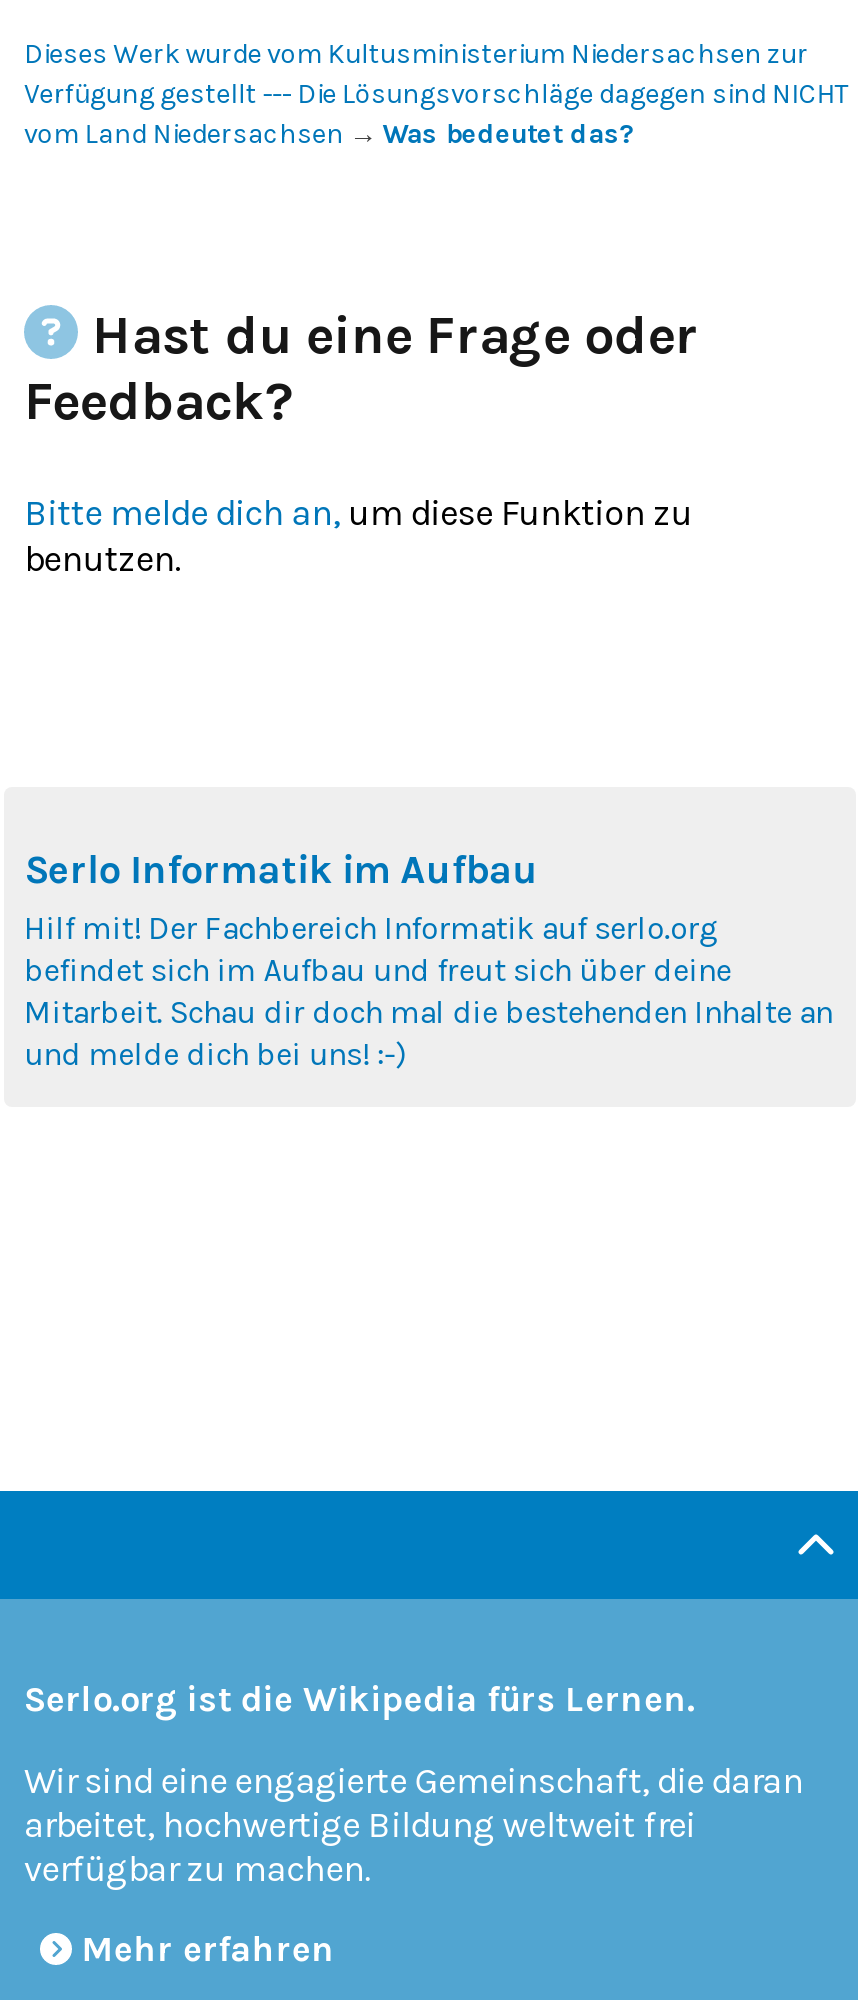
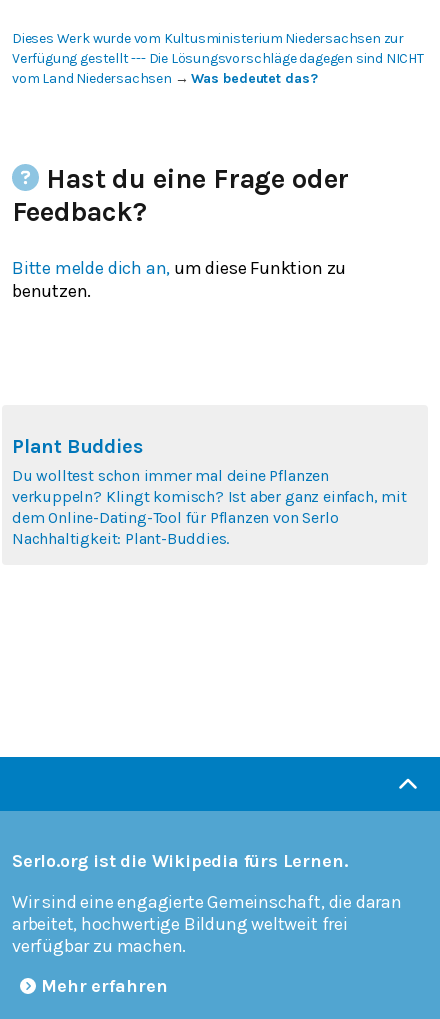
- Serlo Informatik im Aufbau
- Hilf mit! Der Fachbereich Informatik auf serlo.org
- befindet sich im Aufbau und freut sich über deine
- Mitarbeit. Schau dir doch mal die bestehenden Inhalte an
- und melde dich bei uns! :-)
+ Plant Buddies
+ Du wolltest schon immer mal deine Pflanzen
+ verkuppeln? Klingt komisch? Ist aber ganz einfach, mit
+ dem Online-Dating-Tool für Pflanzen von Serlo
+ Nachhaltigkeit: Plant-Buddies.
